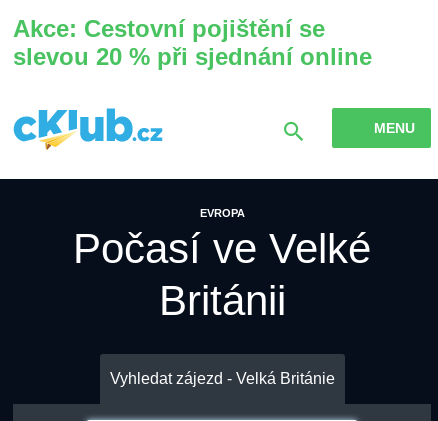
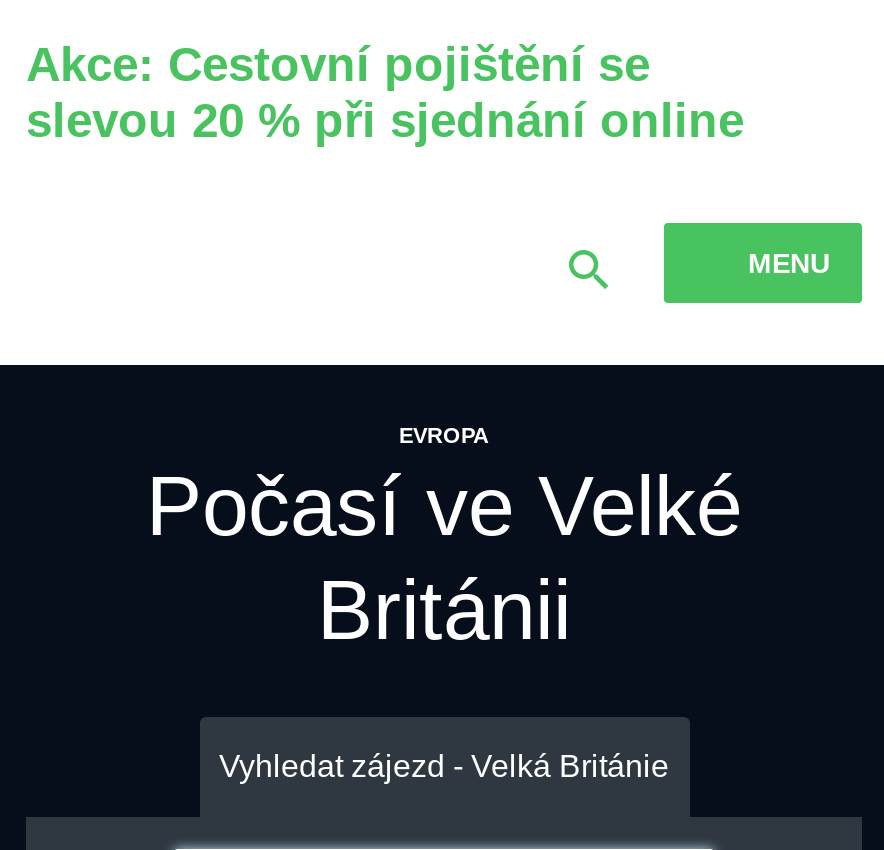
- [image]
